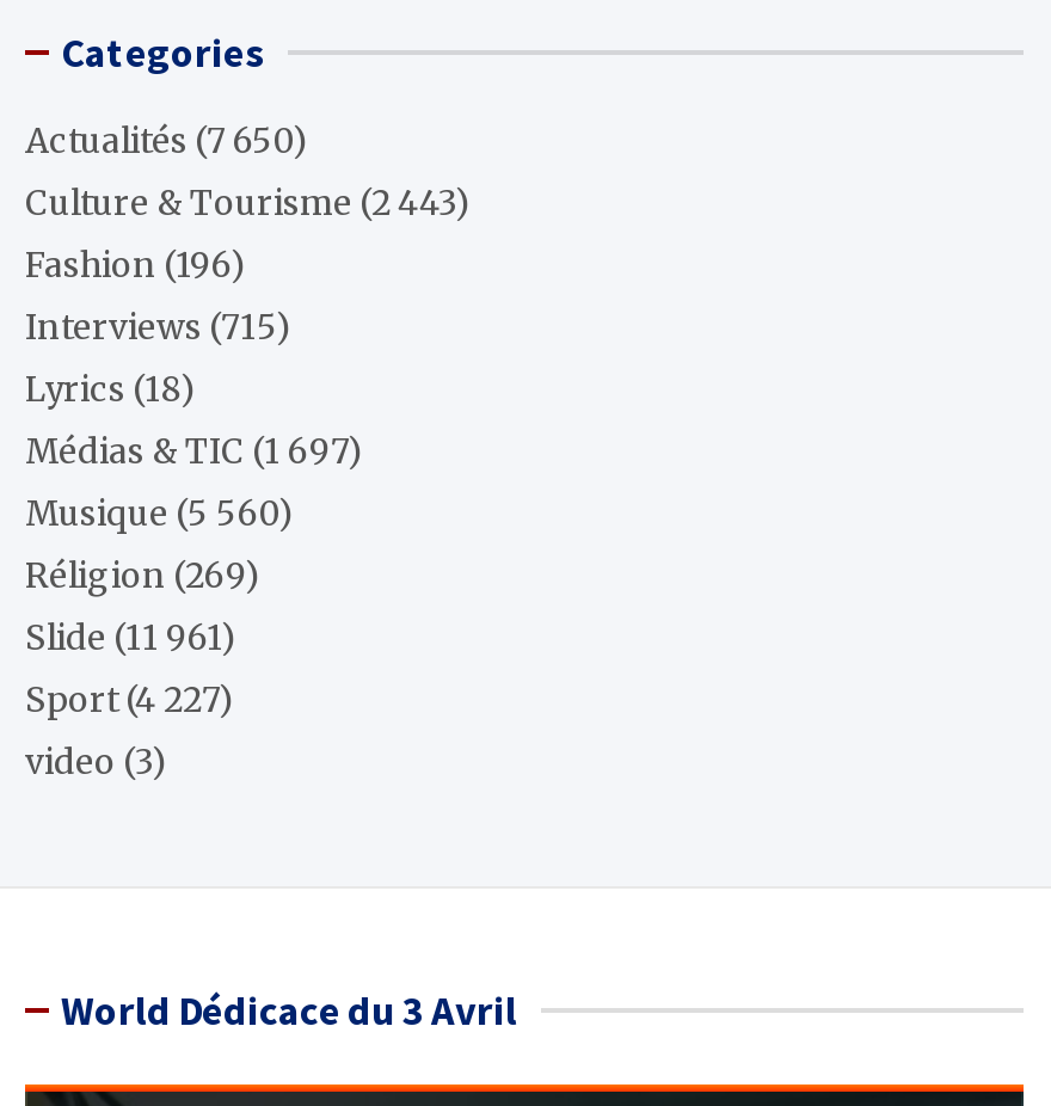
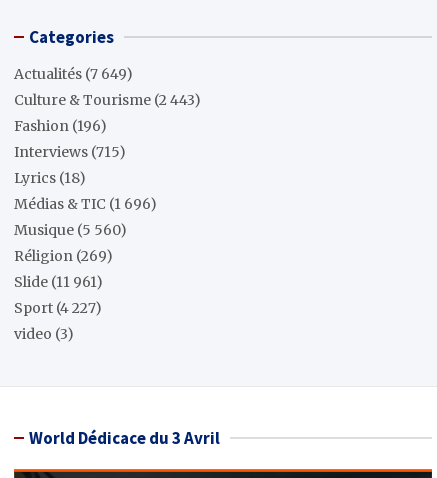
- Actualités (7 650)
+ Actualités (7 649)

- Médias & TIC (1 697)
+ Médias & TIC (1 696)
